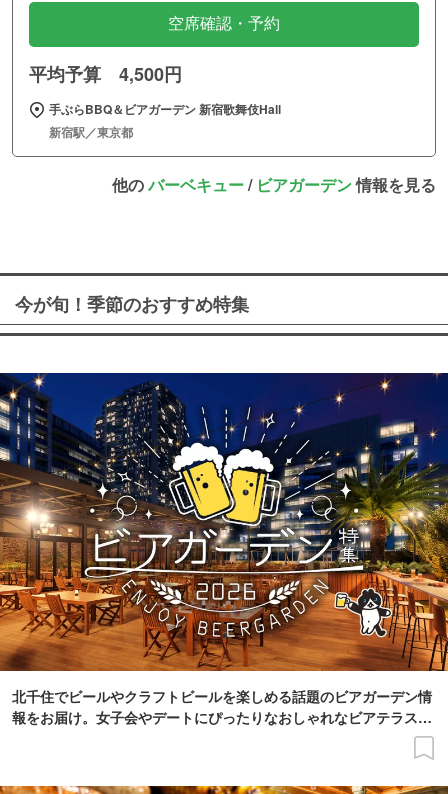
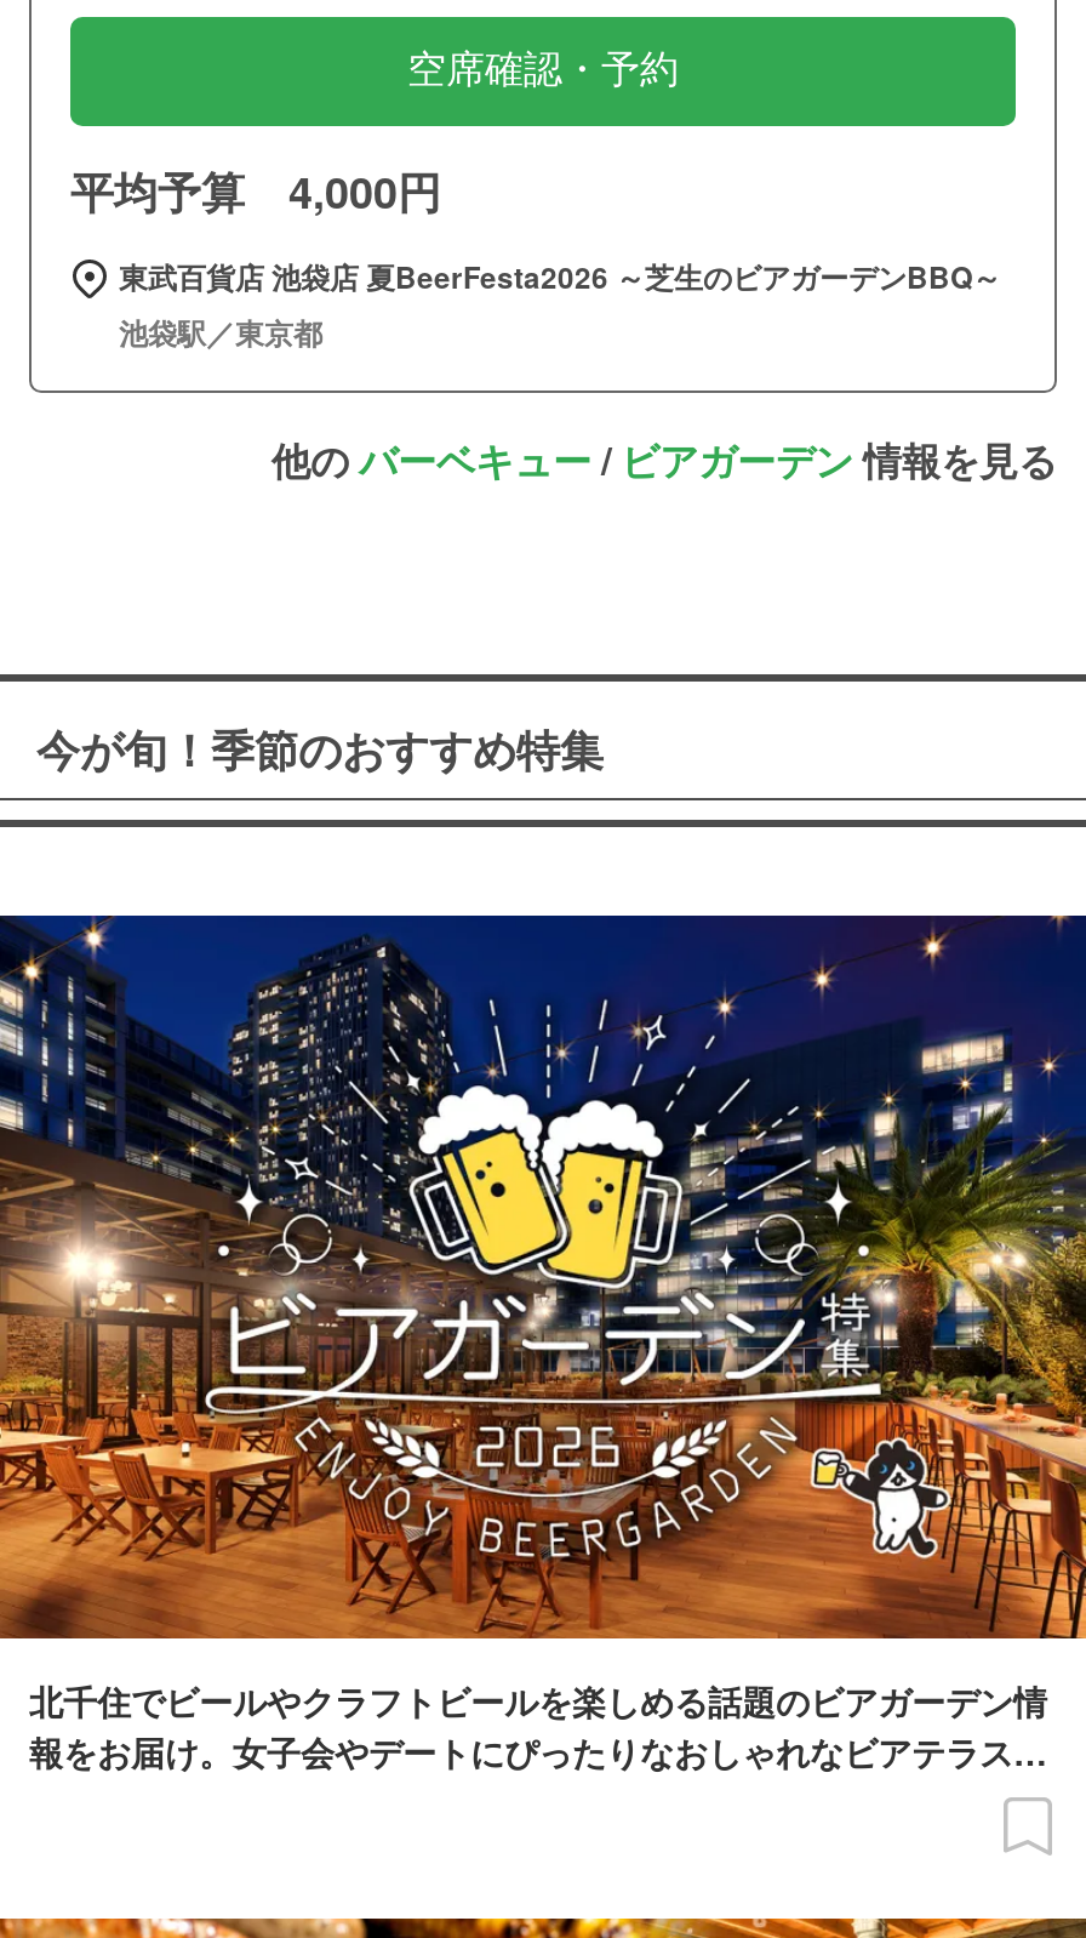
- 平均予算 4,500円
+ 平均予算 4,000円

- 手ぶらBBQ＆ビアガーデン 新宿歌舞伎Hall
- 新宿駅／東京都
+ 東武百貨店 池袋店 夏BeerFesta2026 ～芝生のビアガーデンBBQ～
+ 池袋駅／東京都
